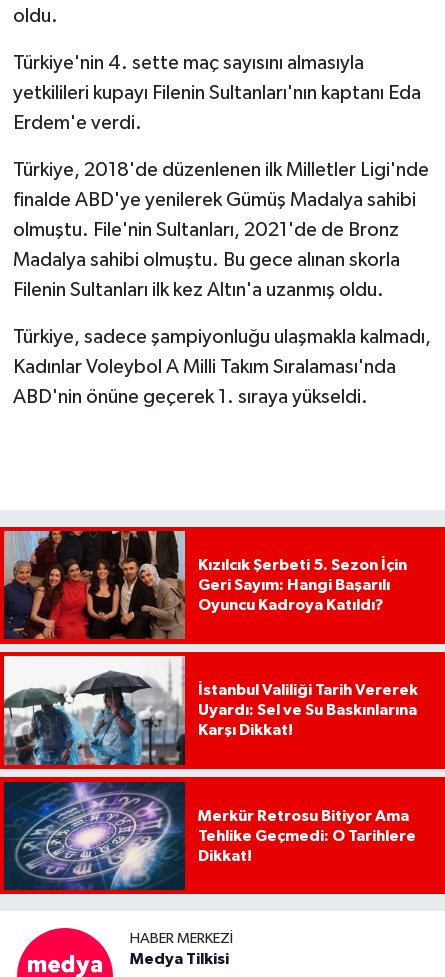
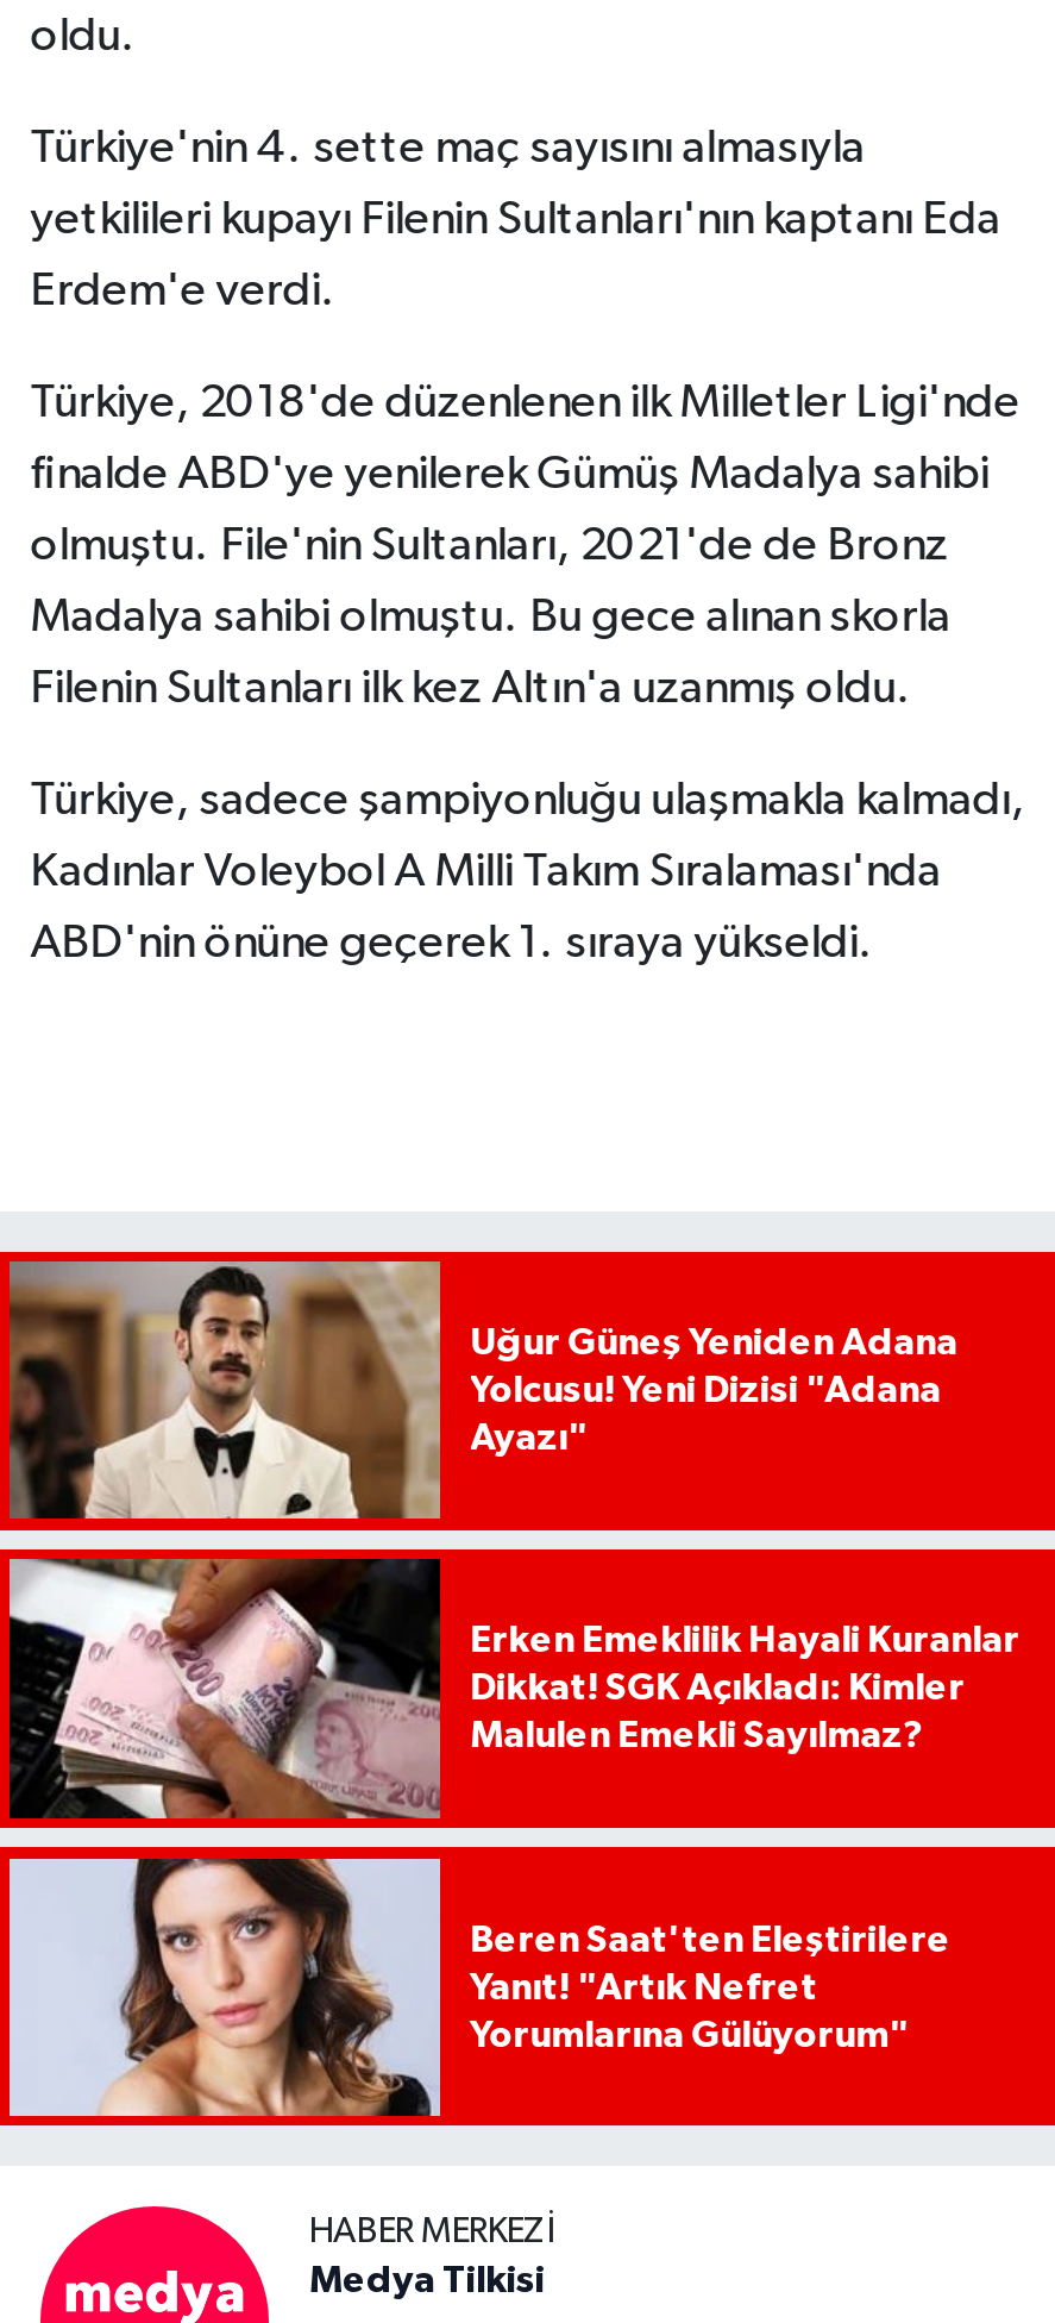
- [image]
- Kızılcık Şerbeti 5. Sezon İçin
- Geri Sayım: Hangi Başarılı
- Oyuncu Kadroya Katıldı?
+ [image]
+ Uğur Güneş Yeniden Adana
+ Yolcusu! Yeni Dizisi "Adana
+ Ayazı"

- [image]
- İstanbul Valiliği Tarih Vererek
- Uyardı: Sel ve Su Baskınlarına
- Karşı Dikkat!
+ [image]
+ Erken Emeklilik Hayali Kuranlar
+ Dikkat! SGK Açıkladı: Kimler
+ Malulen Emekli Sayılmaz?

- [image]
- Merkür Retrosu Bitiyor Ama
- Tehlike Geçmedi: O Tarihlere
- Dikkat!
+ [image]
+ Beren Saat'ten Eleştirilere
+ Yanıt! "Artık Nefret
+ Yorumlarına Gülüyorum"
